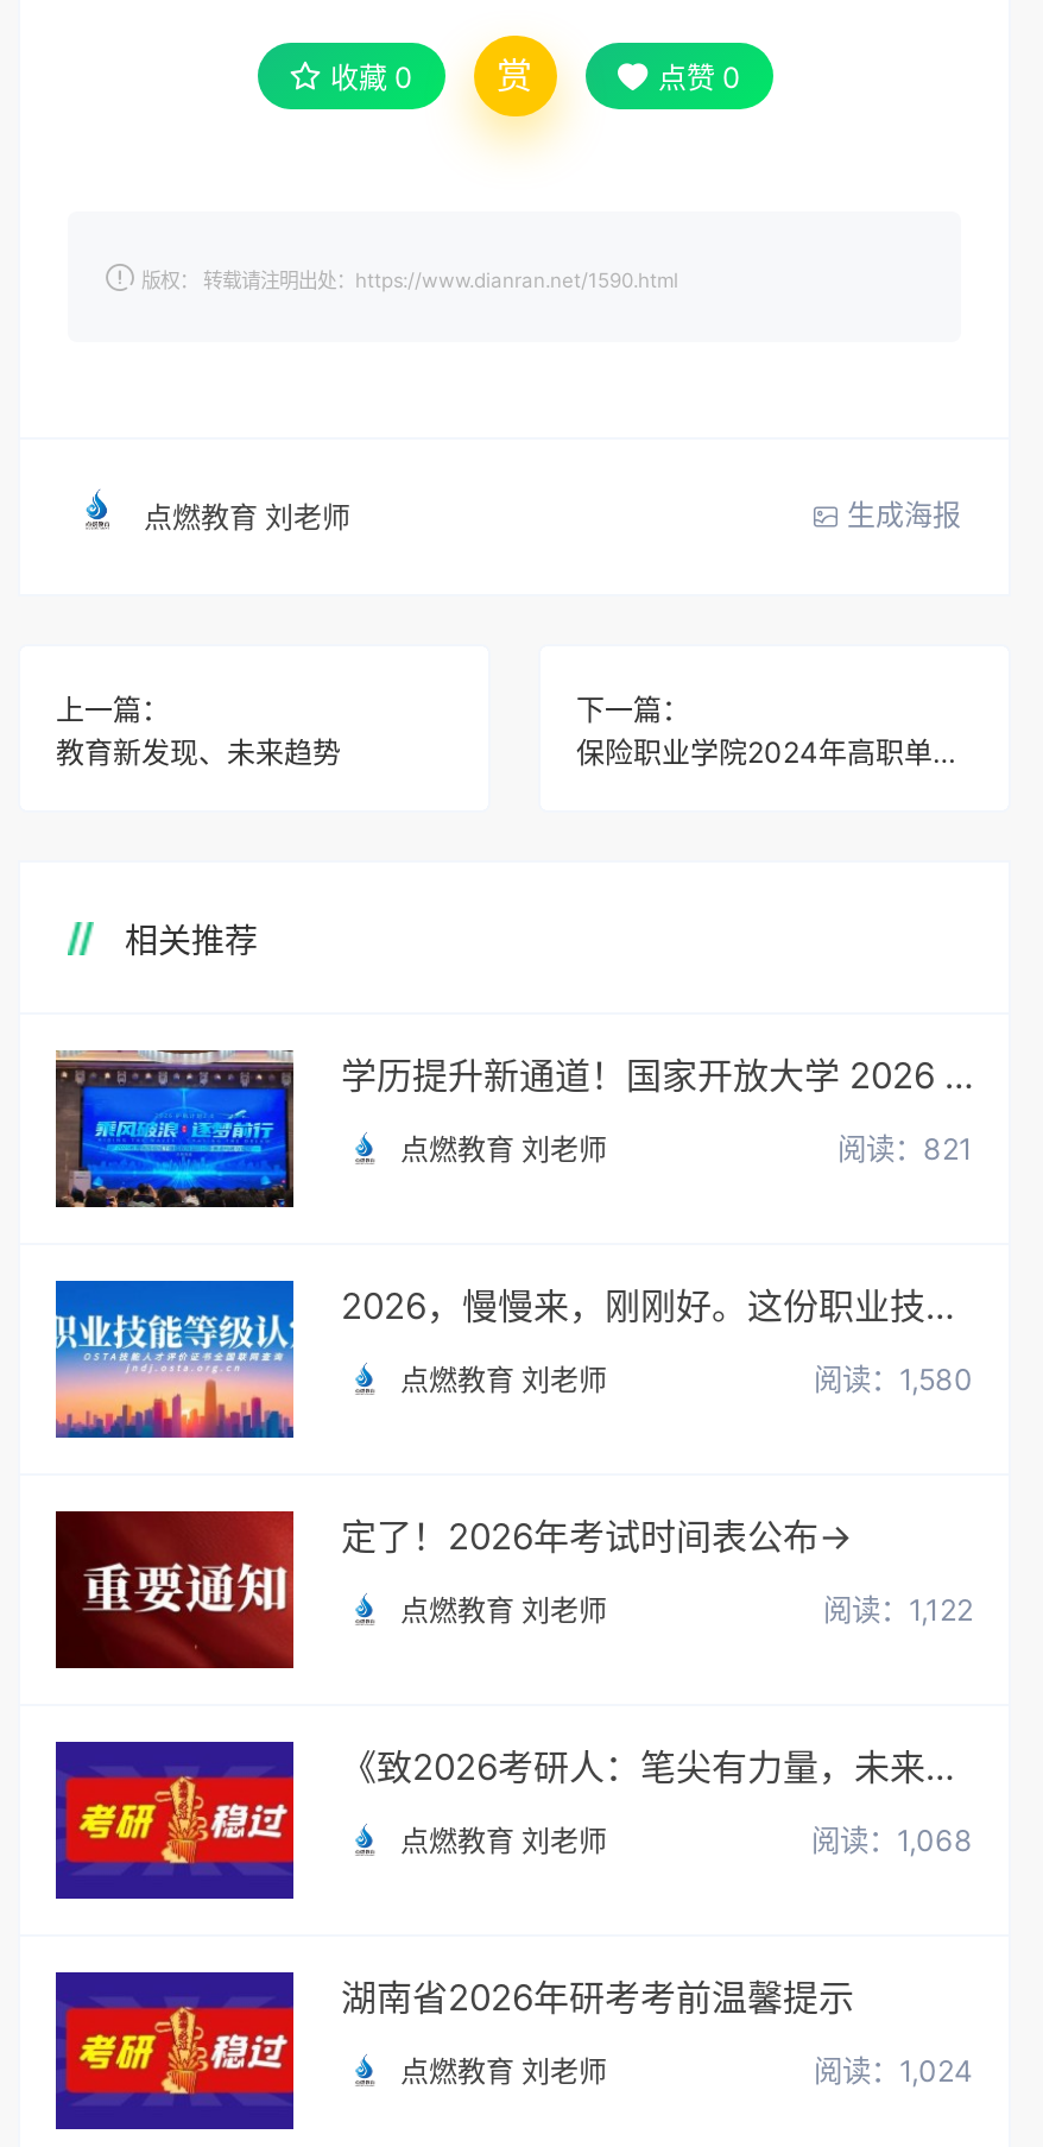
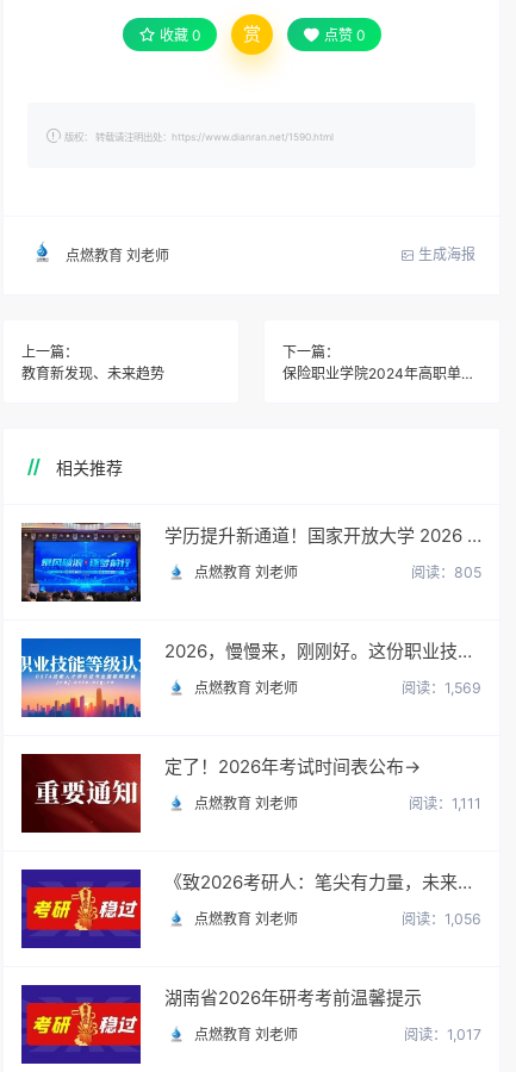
- 阅读：821
+ 阅读：805

- 阅读：1,580
+ 阅读：1,569

- 阅读：1,122
+ 阅读：1,111

- 阅读：1,068
+ 阅读：1,056

- 阅读：1,024
+ 阅读：1,017
